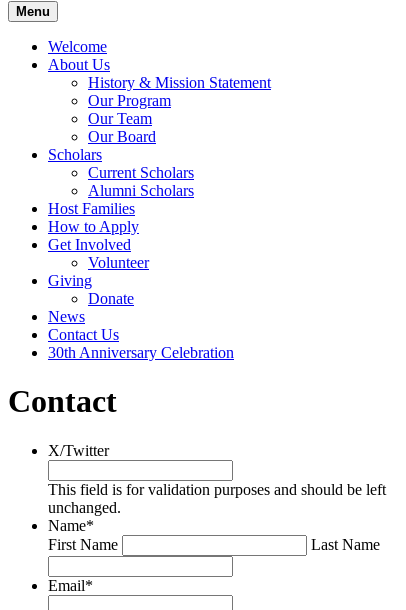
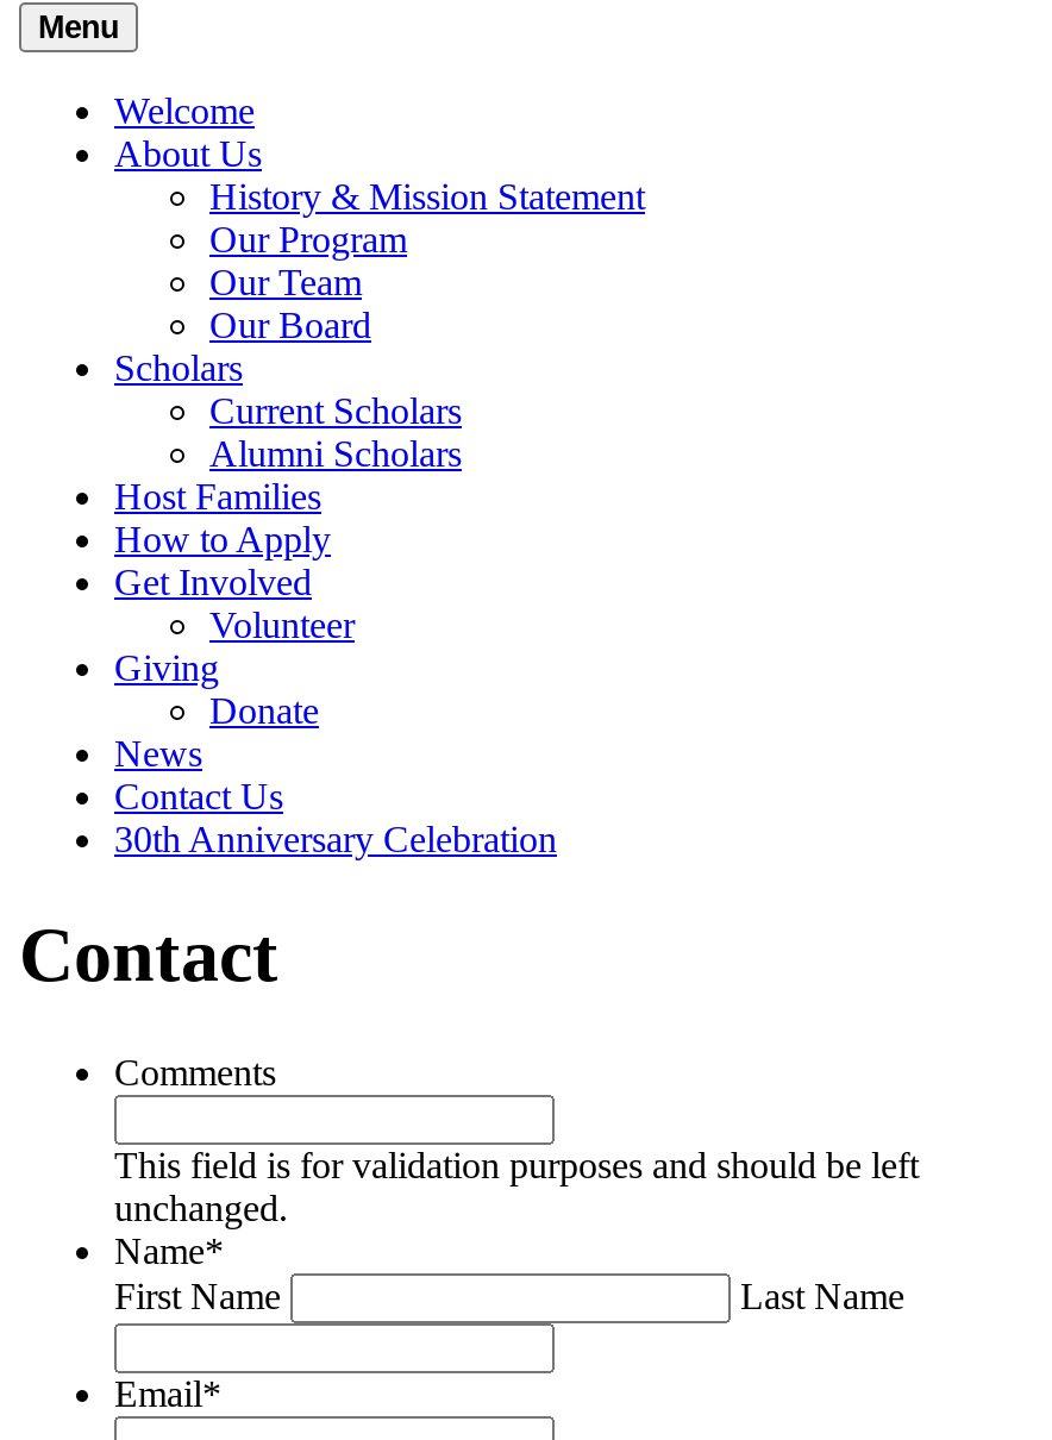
- X/Twitter
+ Comments
